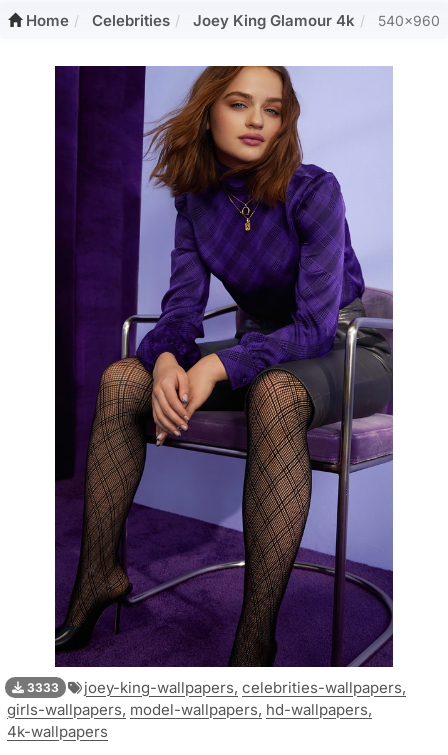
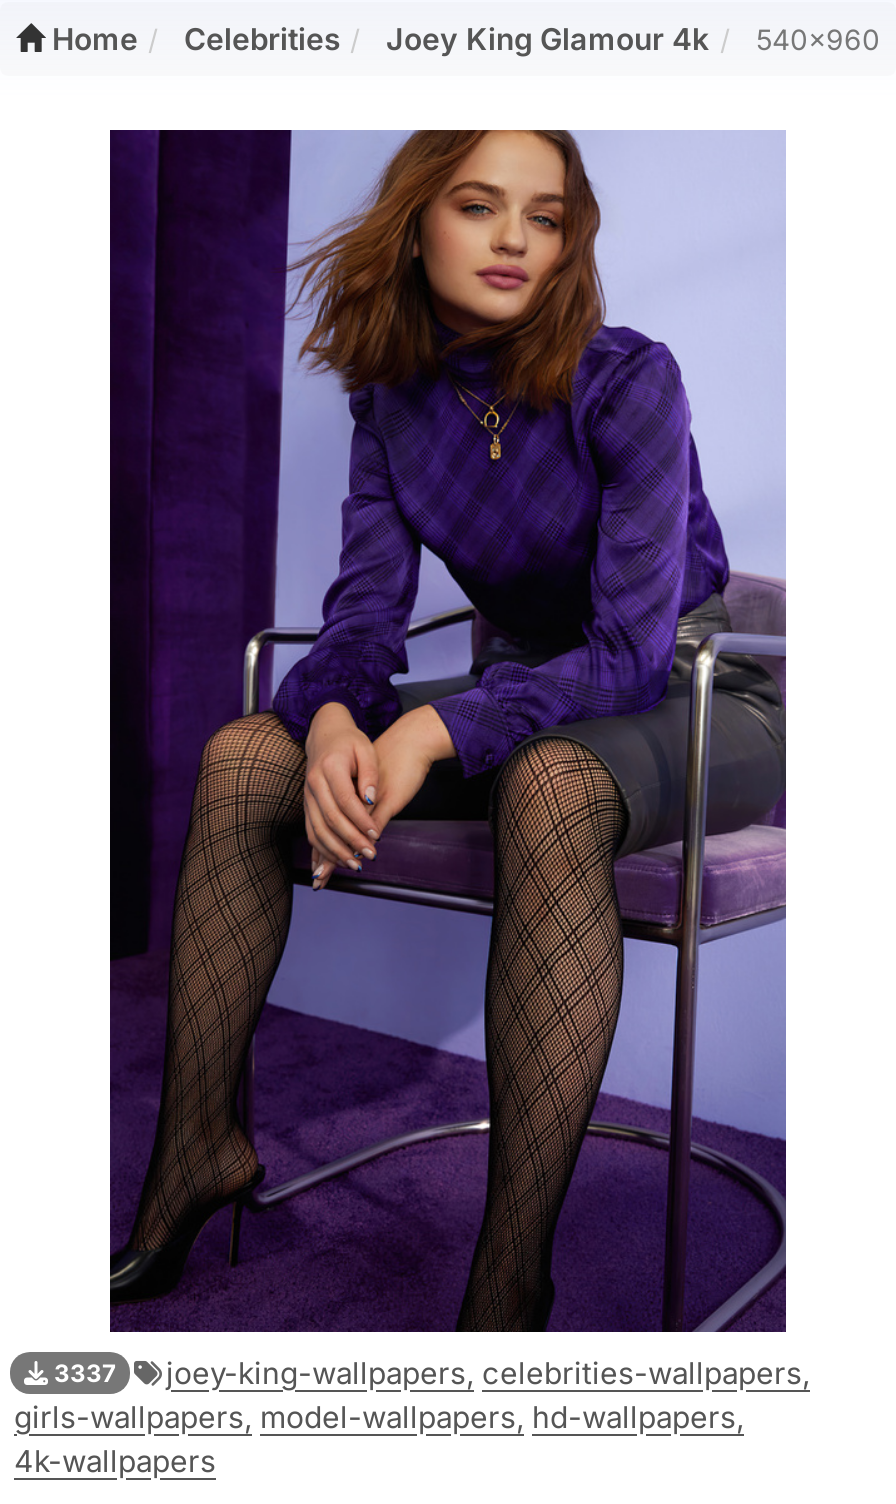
- 3333 joey-king-wallpapers, celebrities-wallpapers,
+ 3337 joey-king-wallpapers, celebrities-wallpapers,
